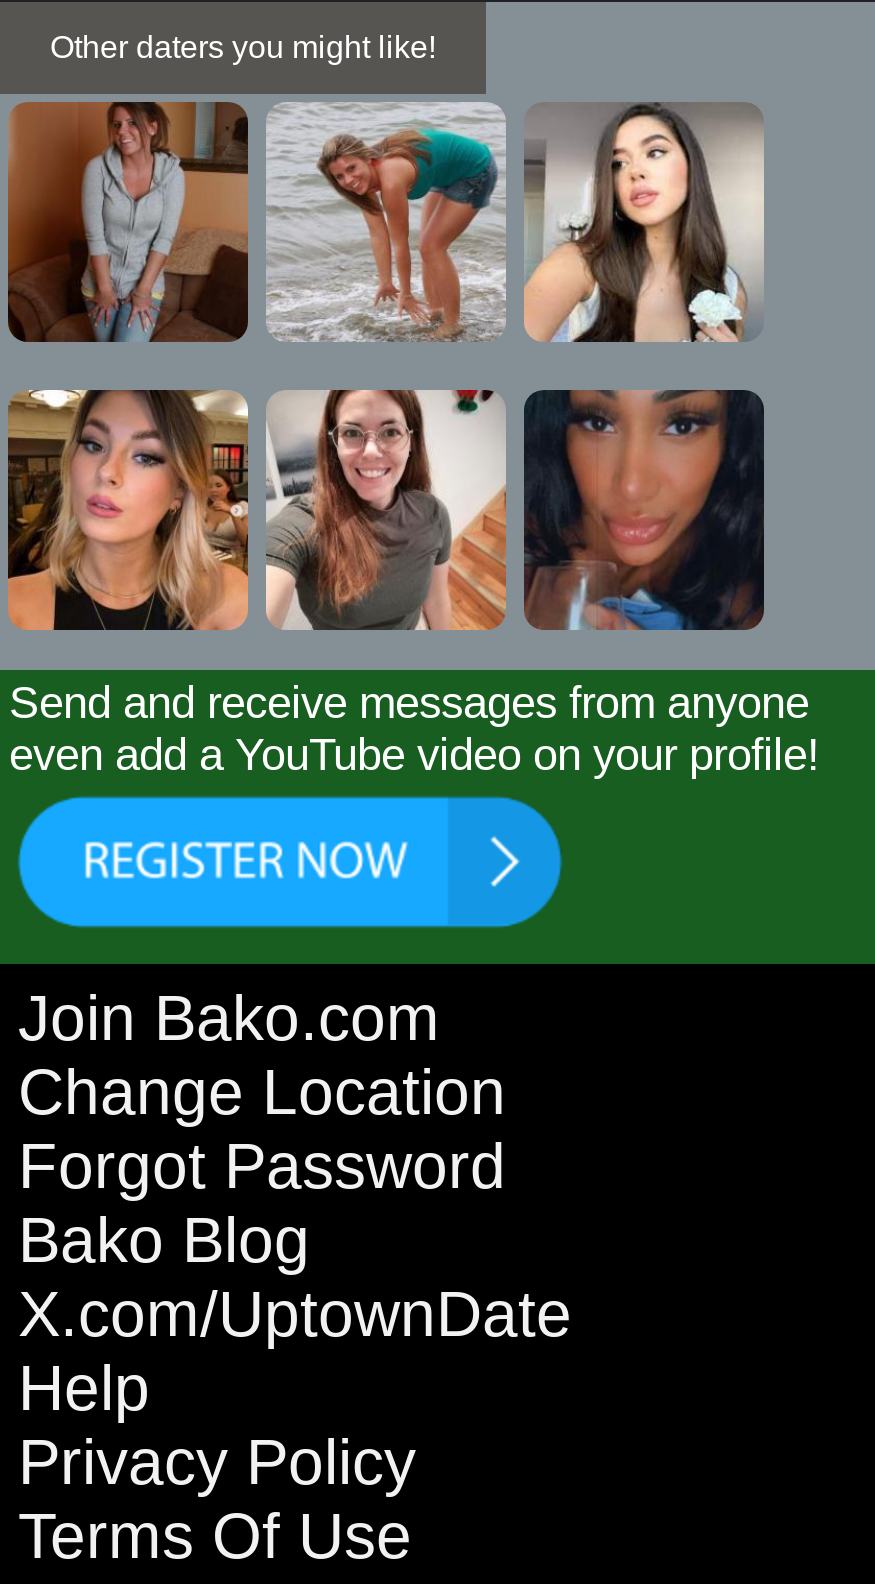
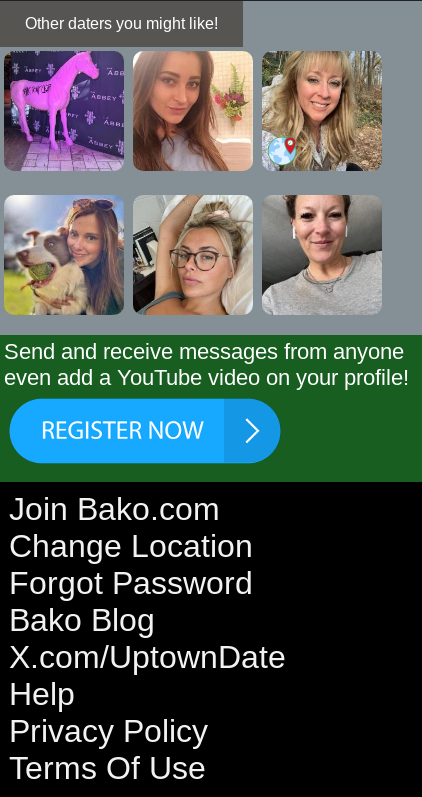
- [image]
+ [image]

- [image]
+ [image]

- [image]
+ [image]

- [image]
+ [image]

- [image]
+ [image]

- [image]
+ [image]
